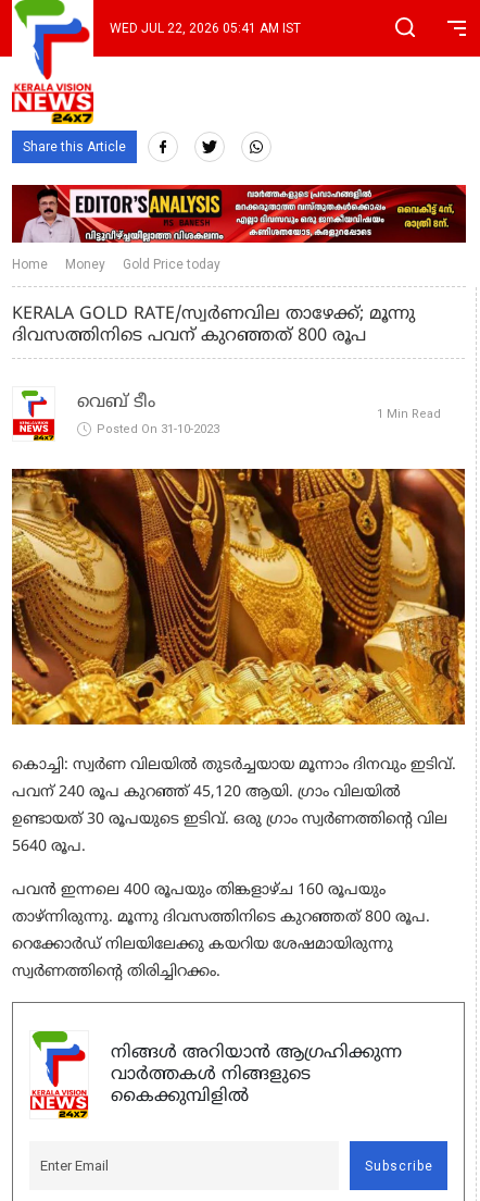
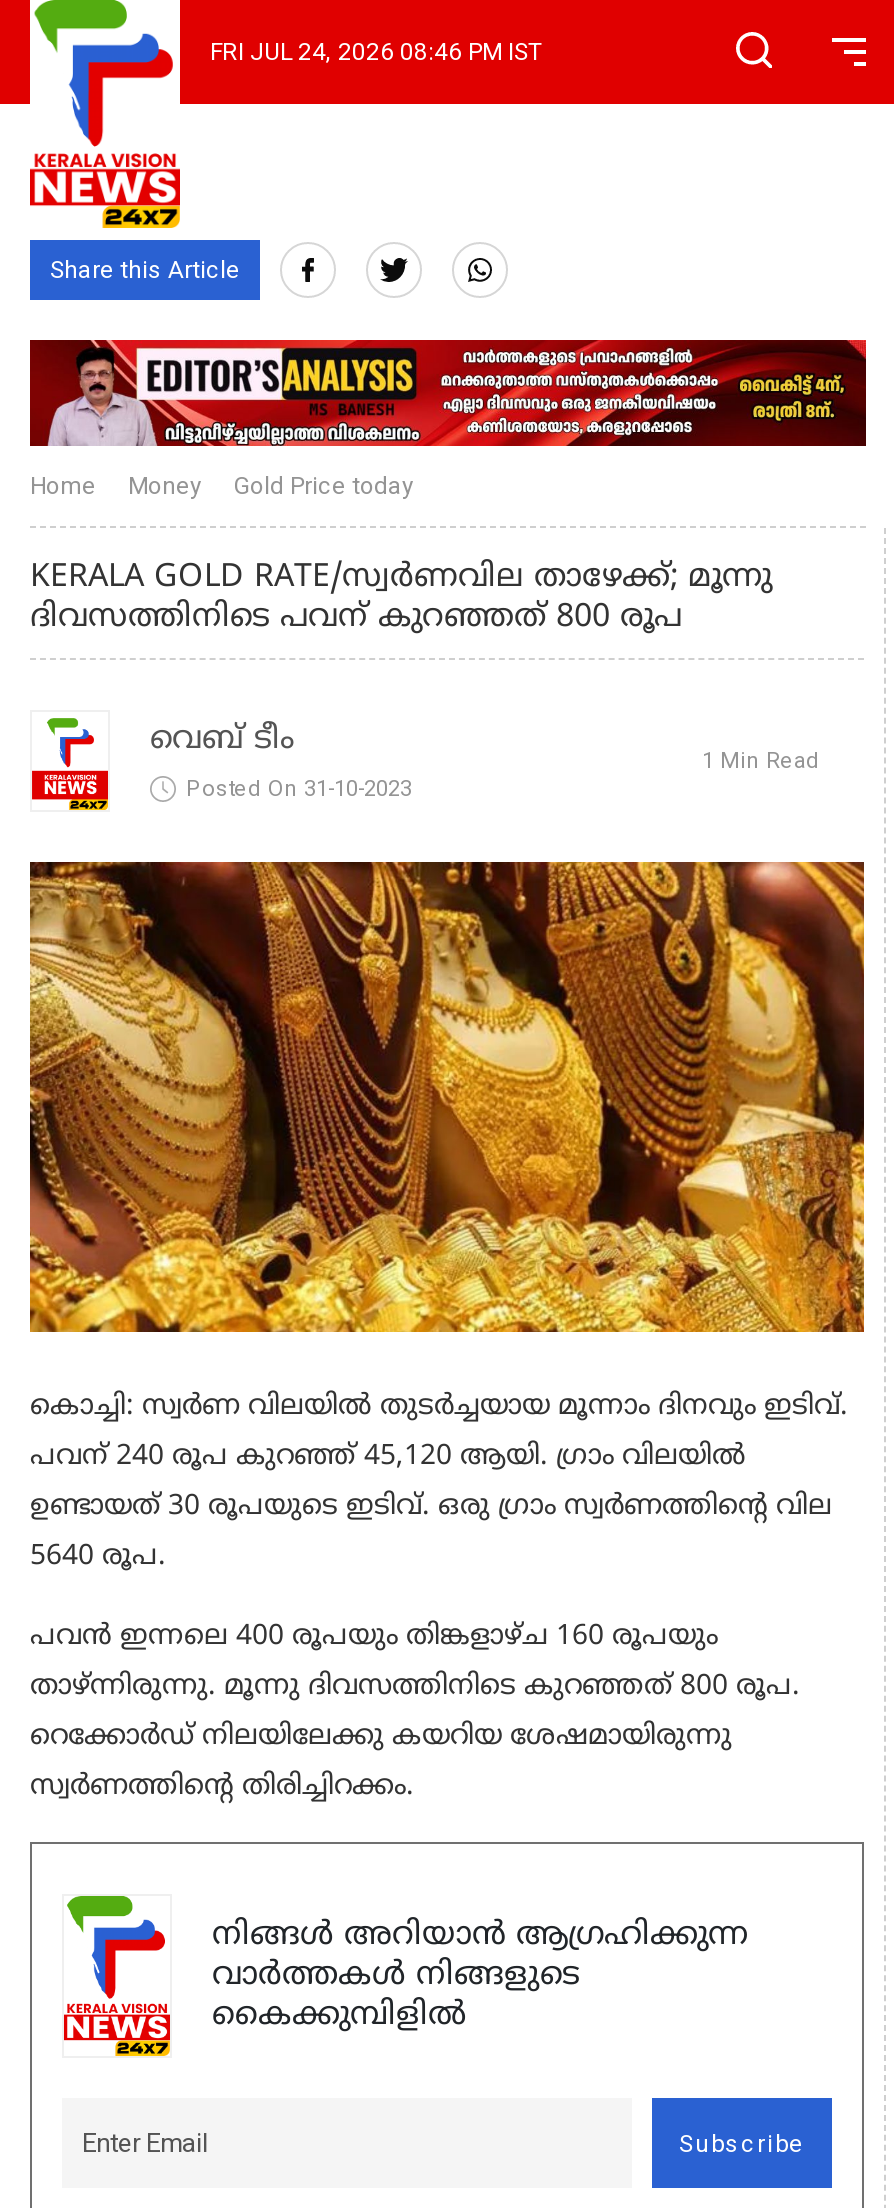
- WED JUL 22, 2026 05:41 AM IST
+ FRI JUL 24, 2026 08:46 PM IST
